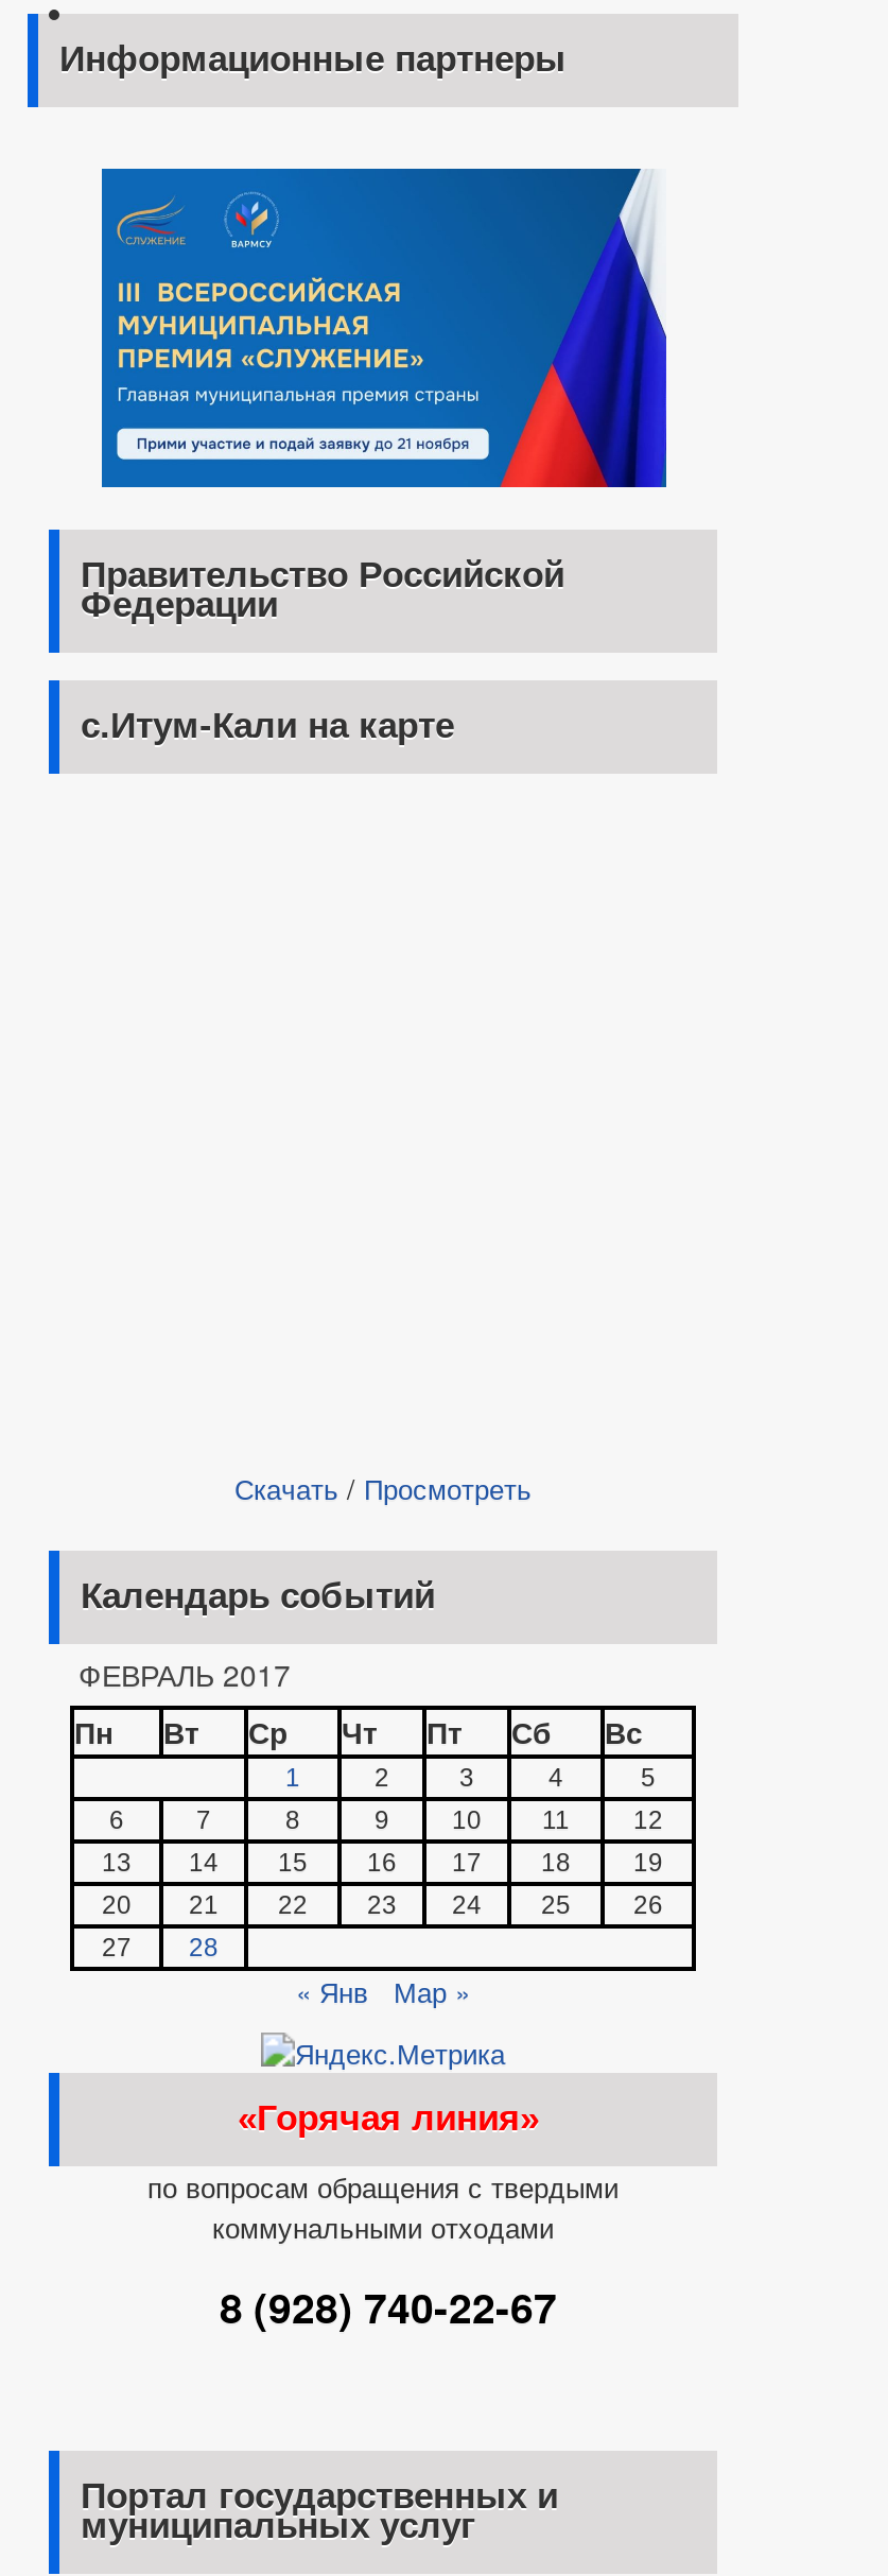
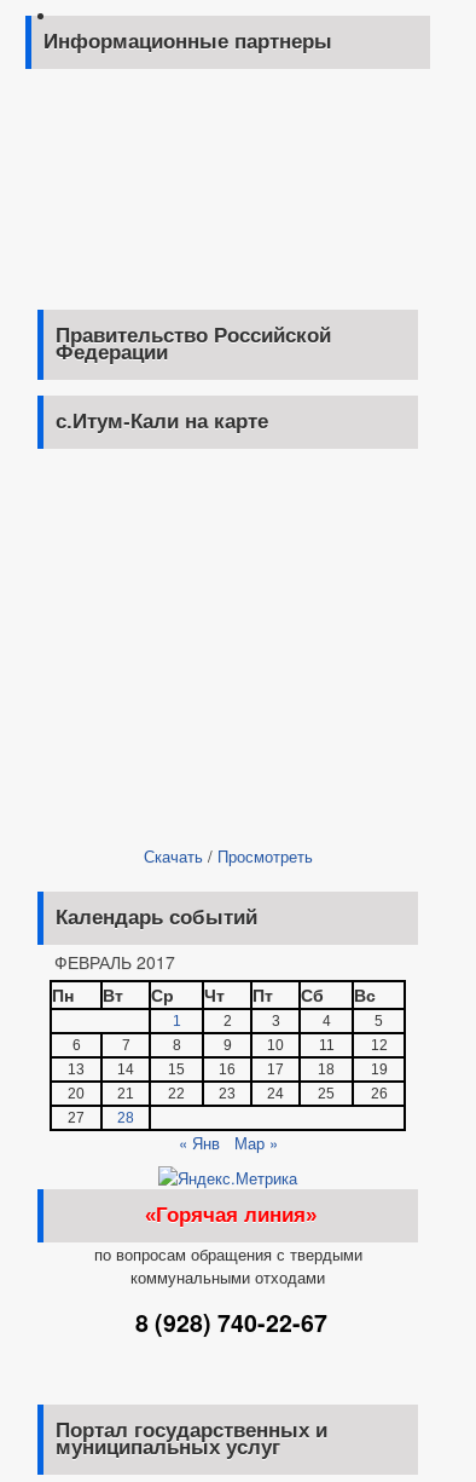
- [image]
